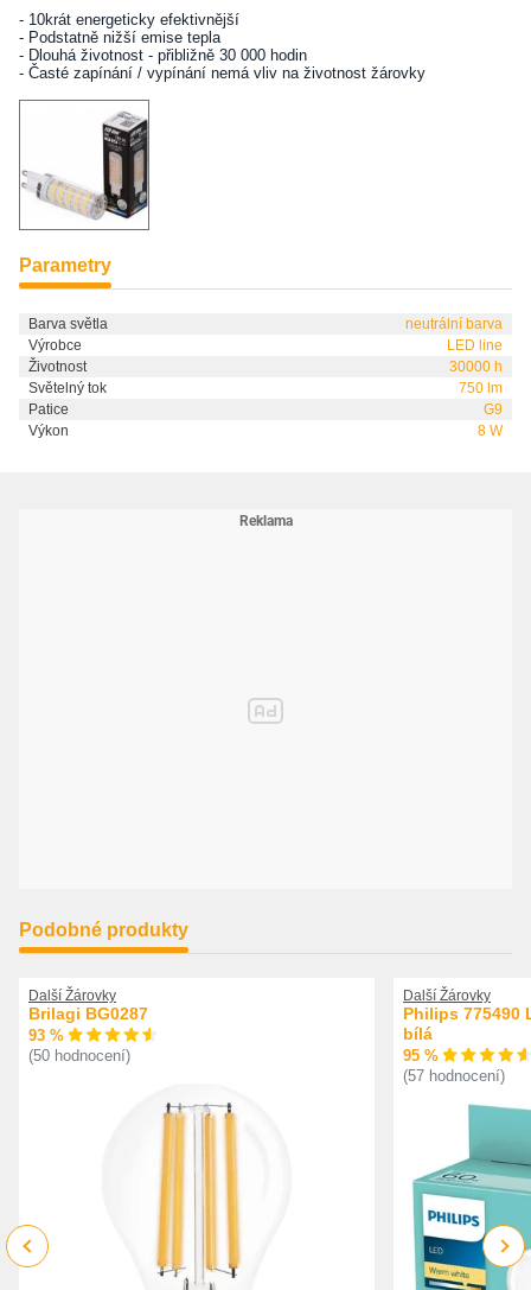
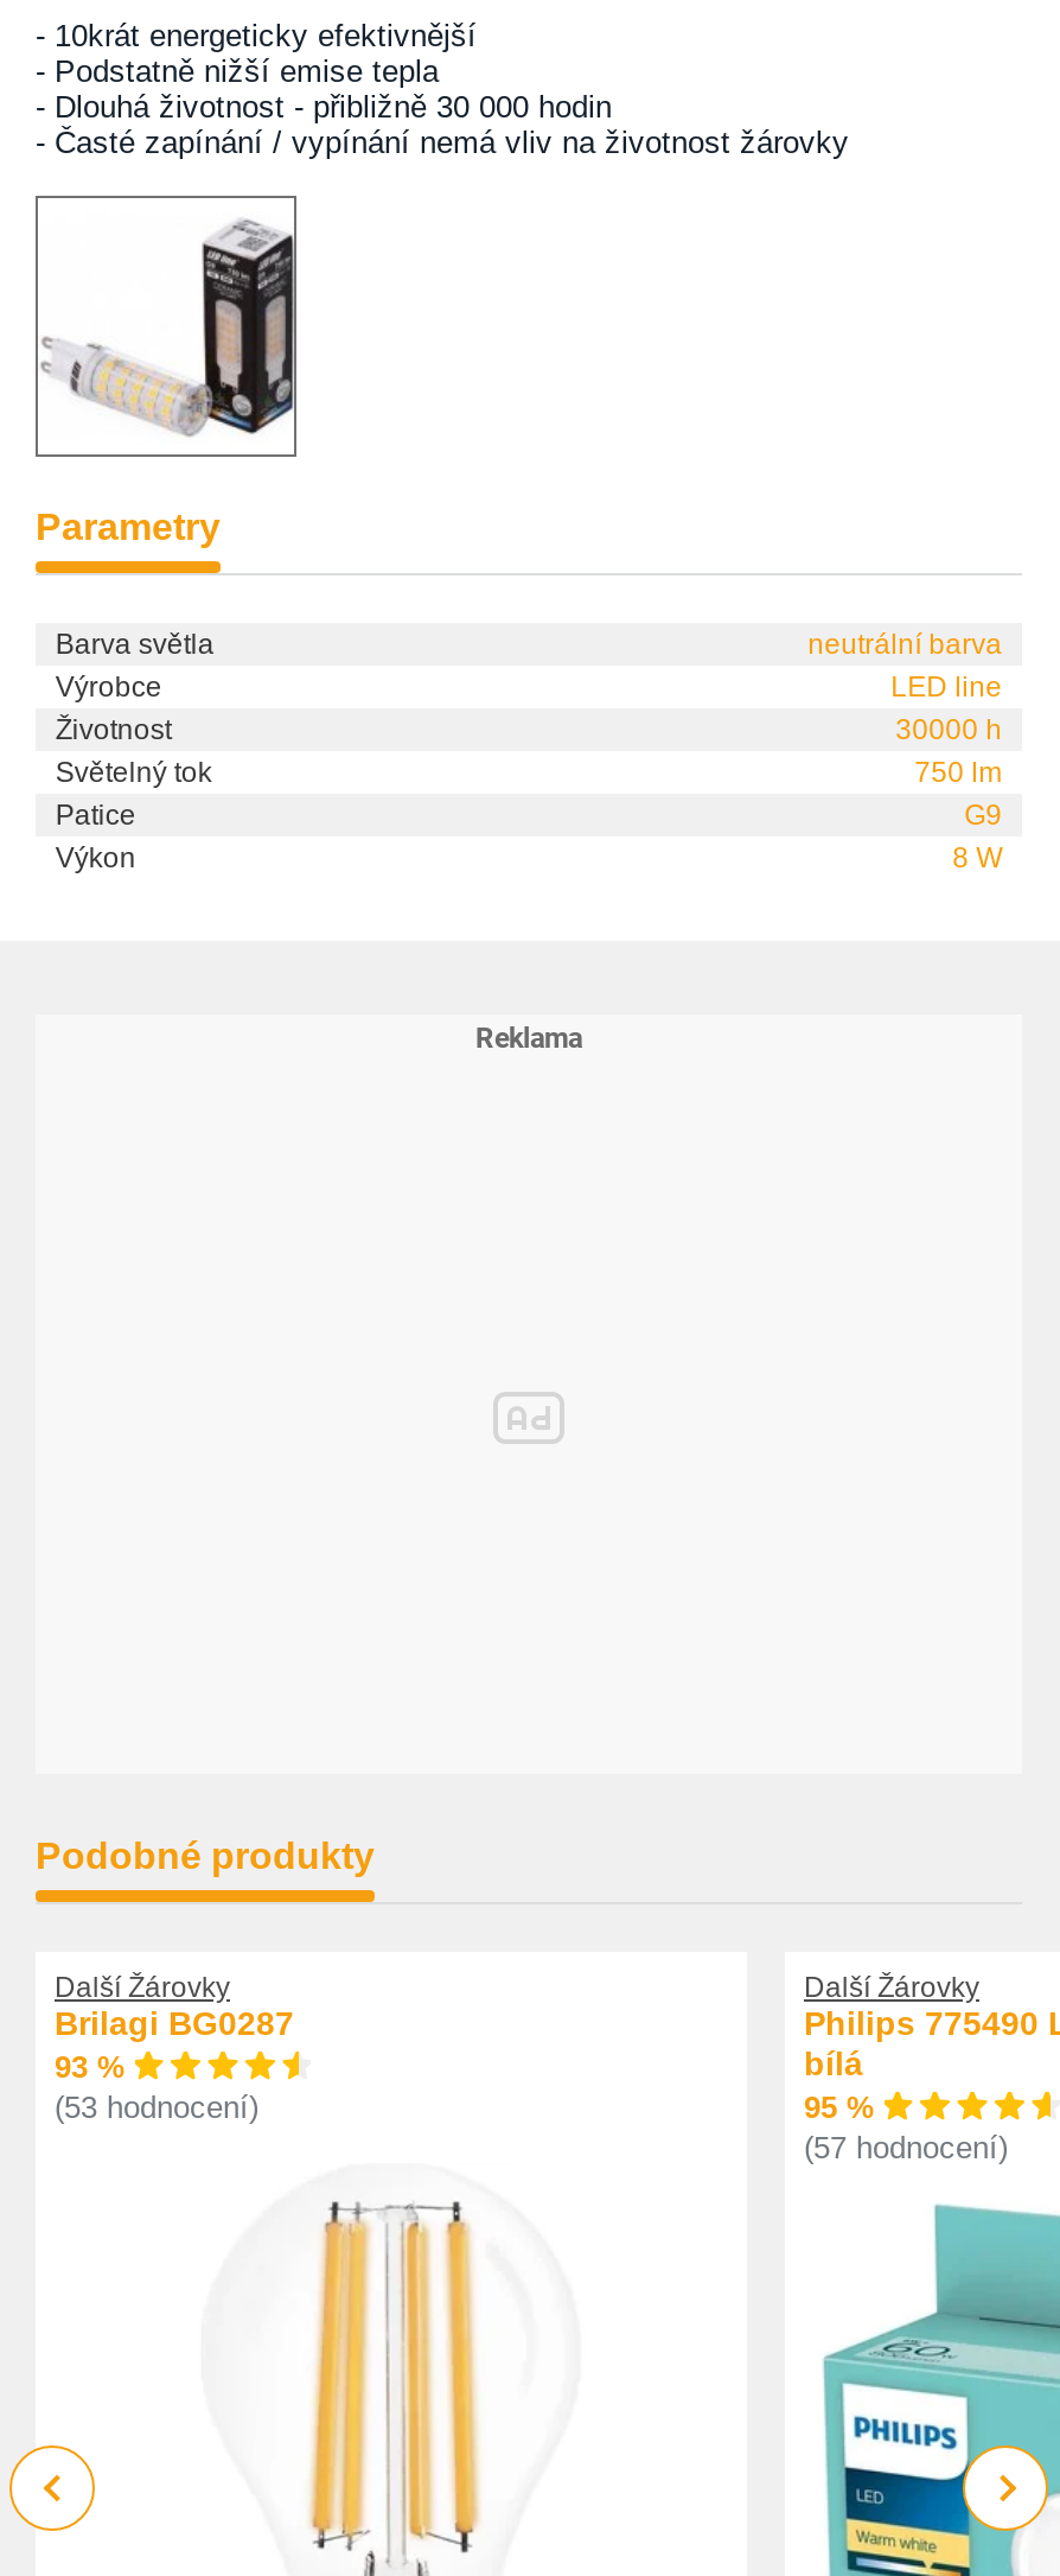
- (50 hodnocení)
+ (53 hodnocení)
